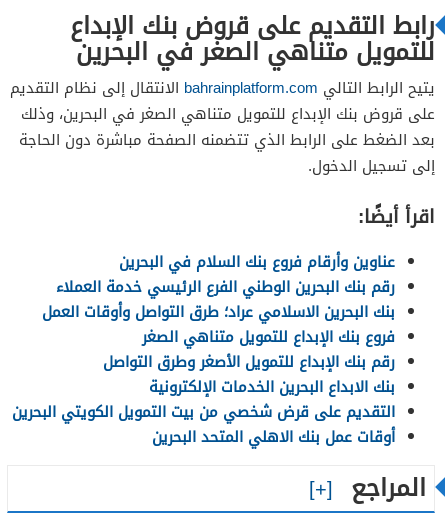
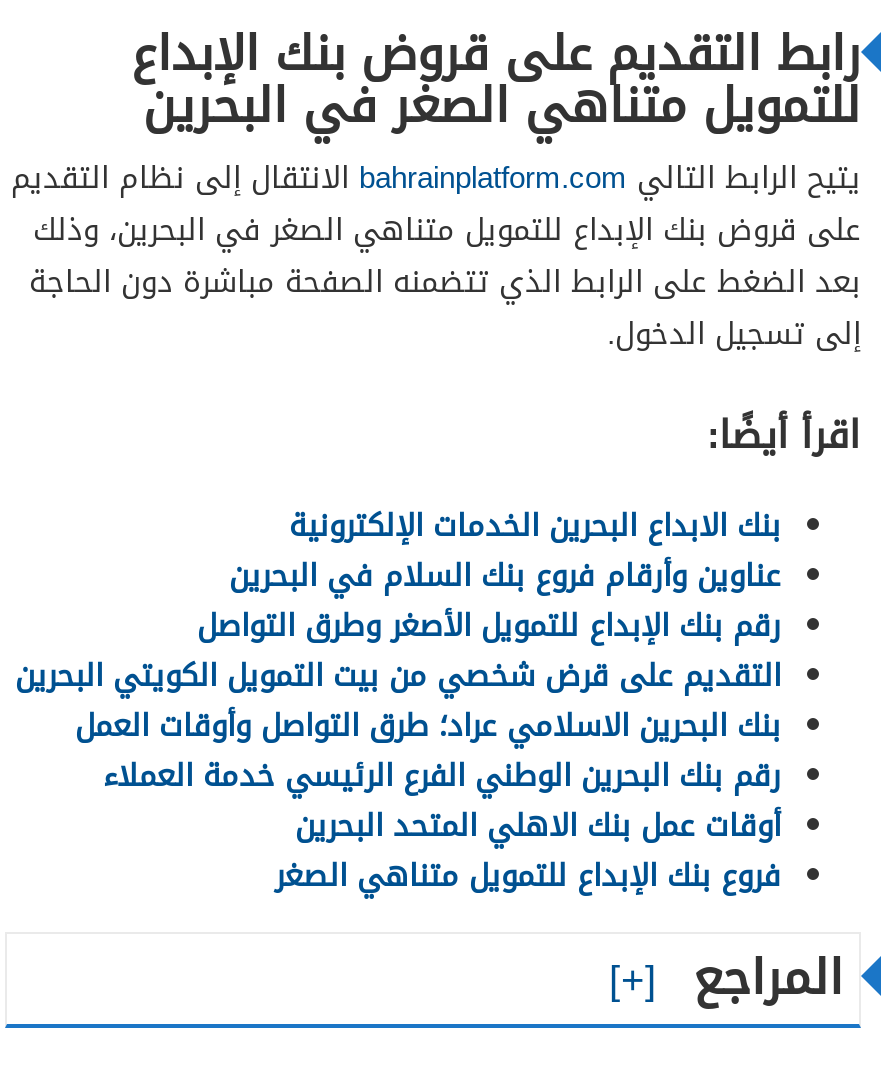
moved down: عناوين وأرقام فروع بنك السلام في البحرين

moved down: رقم بنك البحرين الوطني الفرع الرئيسي خدمة العملاء

moved up: بنك البحرين الاسلامي عراد؛ طرق التواصل وأوقات العمل

moved down: فروع بنك الإبداع للتمويل متناهي الصغر

moved up: رقم بنك الإبداع للتمويل الأصغر وطرق التواصل

moved up: بنك الابداع البحرين الخدمات الإلكترونية

moved up: التقديم على قرض شخصي من بيت التمويل الكويتي البحرين

moved up: أوقات عمل بنك الاهلي المتحد البحرين
